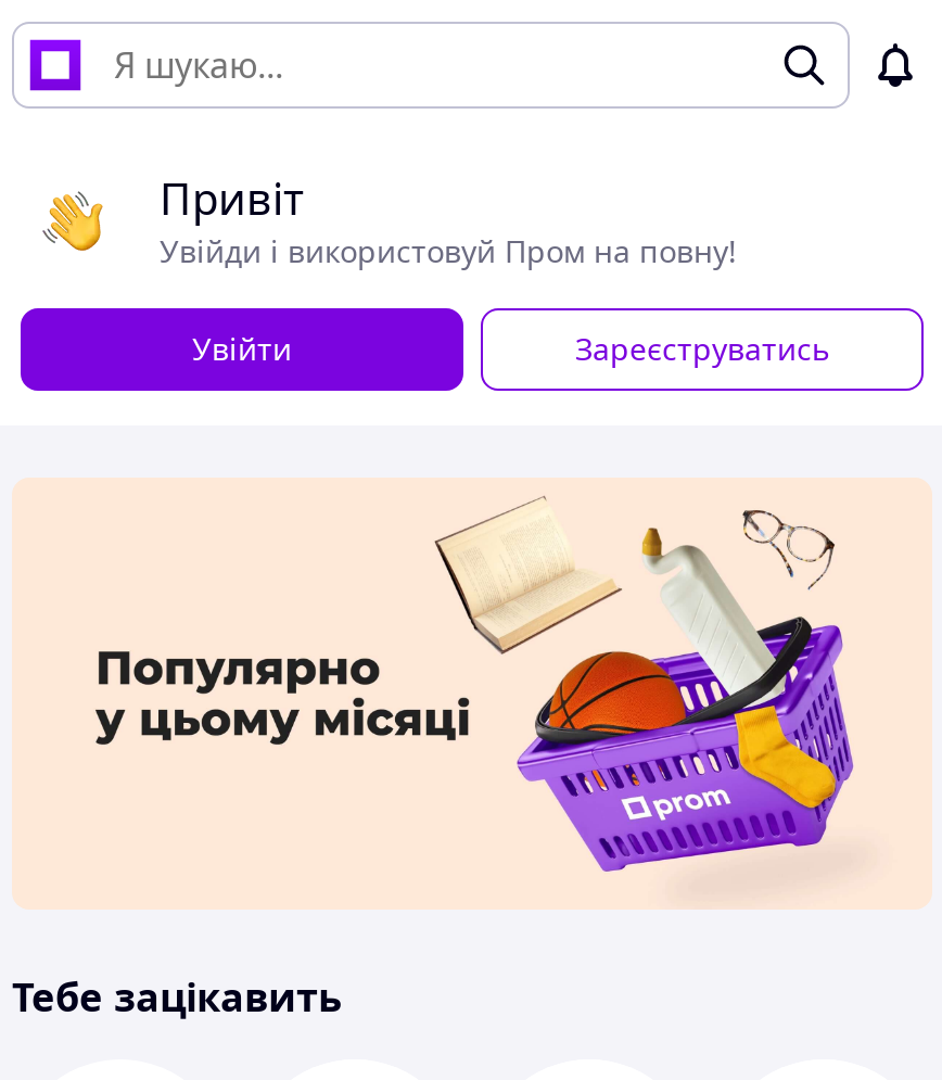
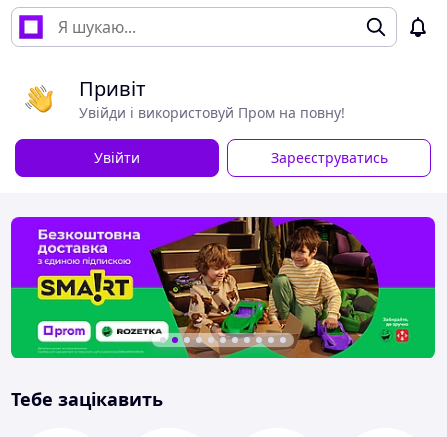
- [image]
+ [image]
